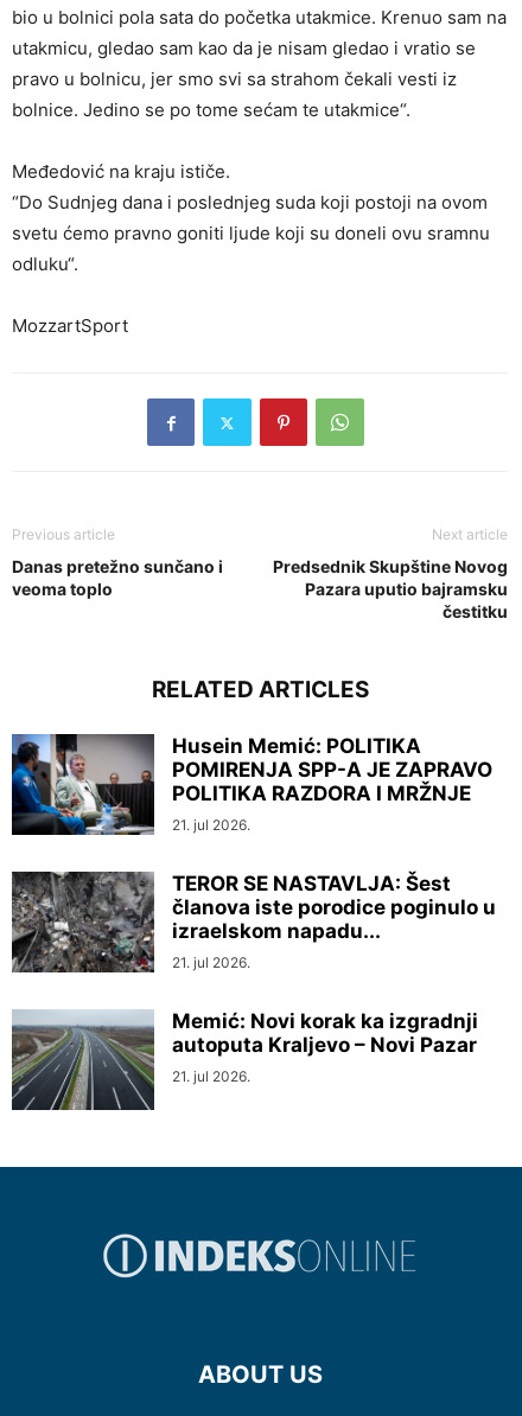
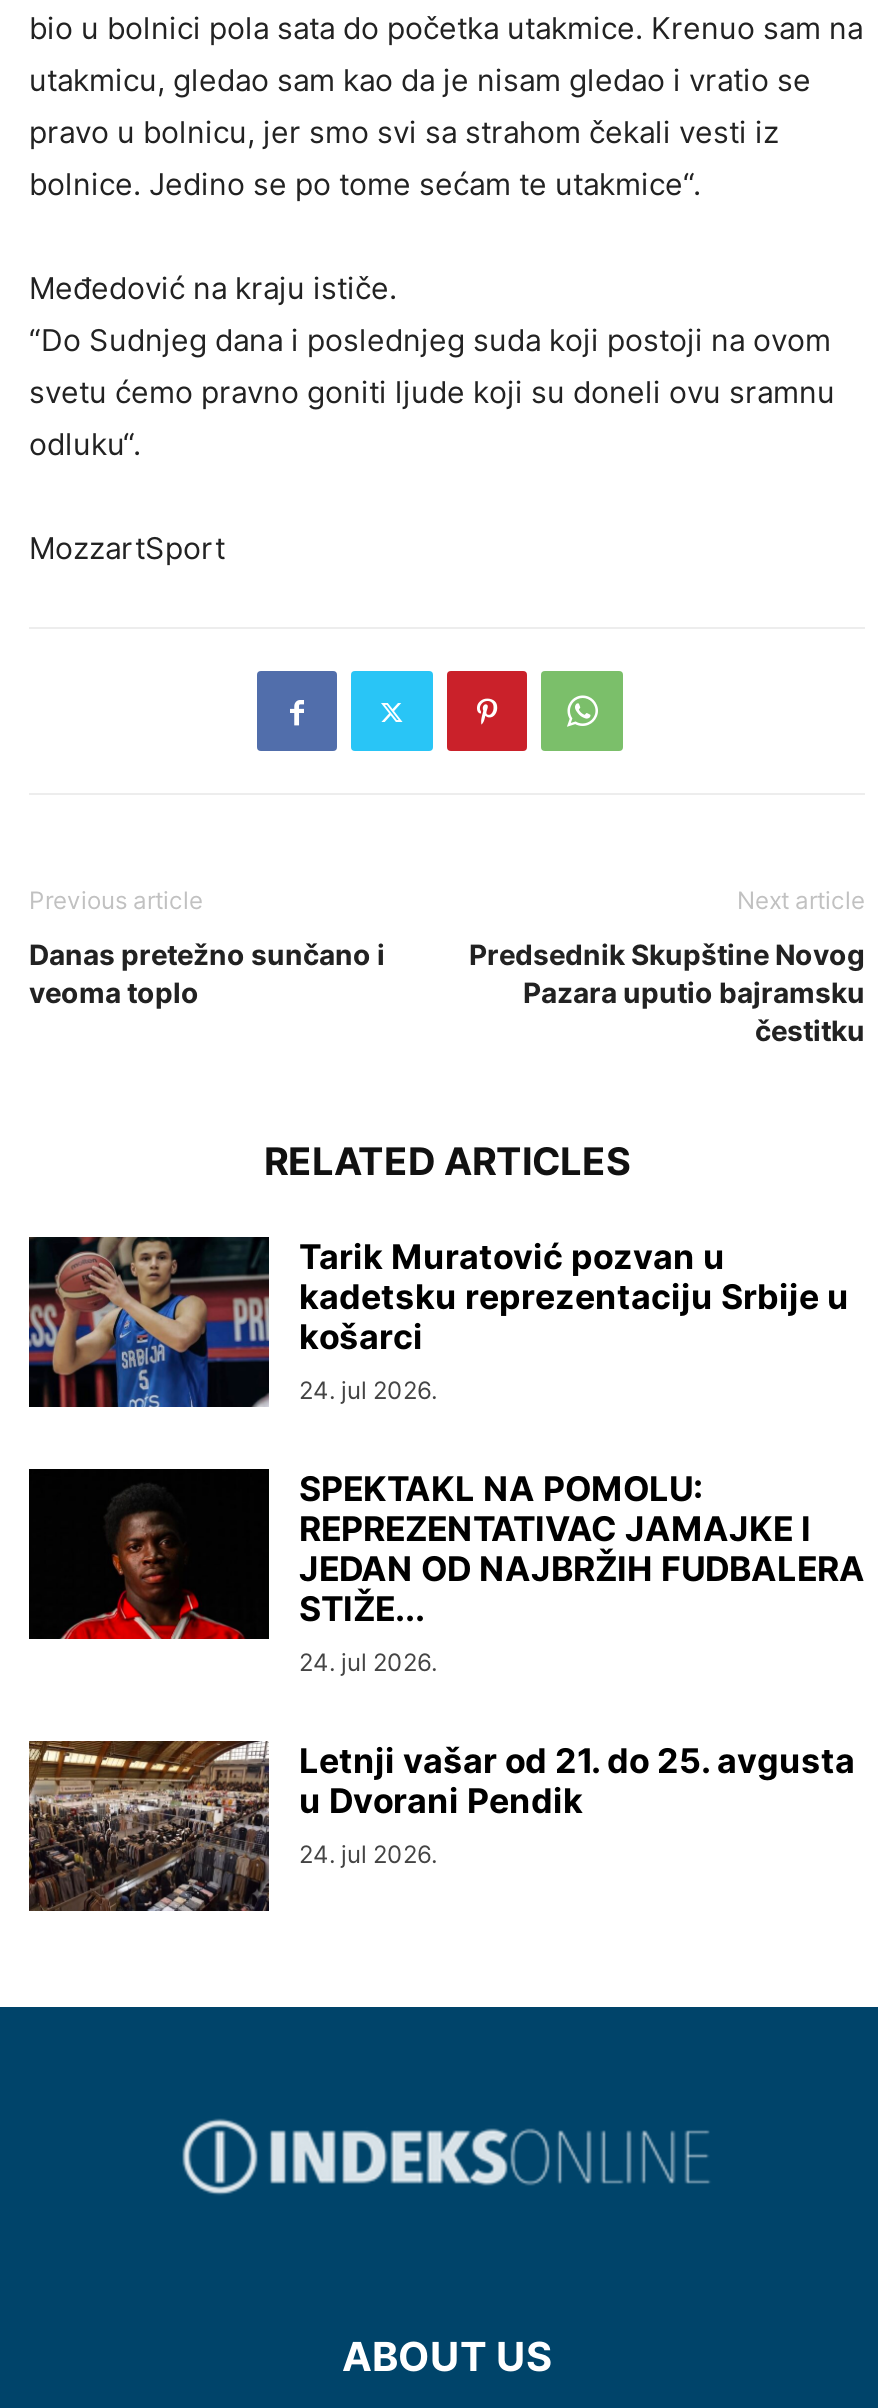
- [image]
- Husein Memić: POLITIKA
- POMIRENJA SPP-A JE ZAPRAVO
- POLITIKA RAZDORA I MRŽNJE
- 21. jul 2026.
+ [image]
+ Tarik Muratović pozvan u
+ kadetsku reprezentaciju Srbije u
+ košarci
+ 24. jul 2026.

- [image]
- TEROR SE NASTAVLJA: Šest
- članova iste porodice poginulo u
- izraelskom napadu...
- 21. jul 2026.
+ [image]
+ SPEKTAKL NA POMOLU:
+ REPREZENTATIVAC JAMAJKE I
+ JEDAN OD NAJBRŽIH FUDBALERA
+ STIŽE...
+ 24. jul 2026.

- [image]
- Memić: Novi korak ka izgradnji
- autoputa Kraljevo – Novi Pazar
- 21. jul 2026.
+ [image]
+ Letnji vašar od 21. do 25. avgusta
+ u Dvorani Pendik
+ 24. jul 2026.
